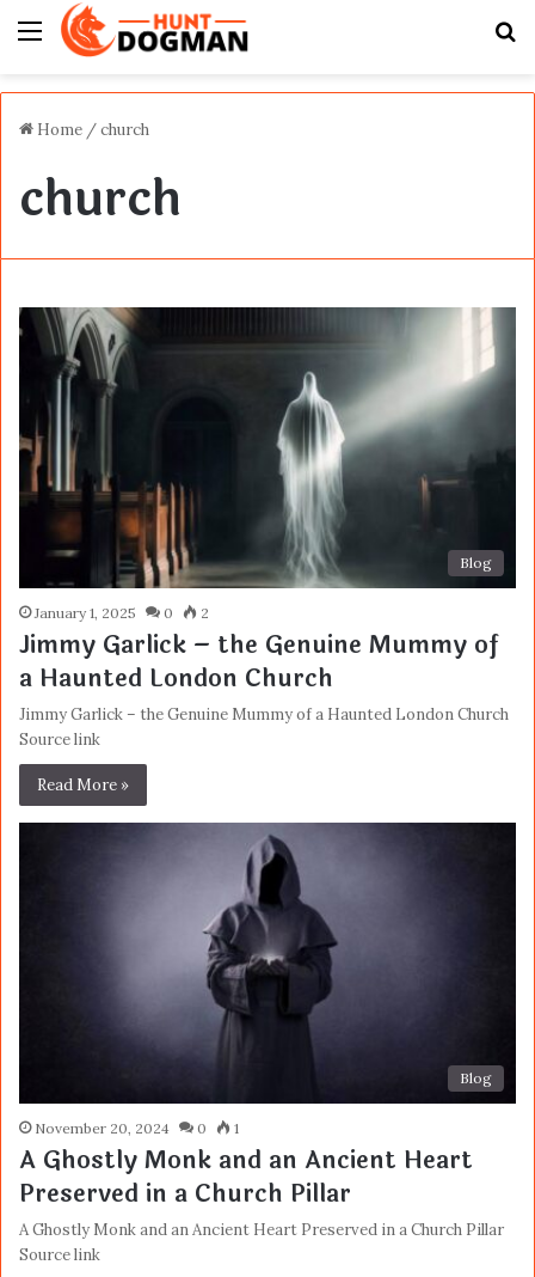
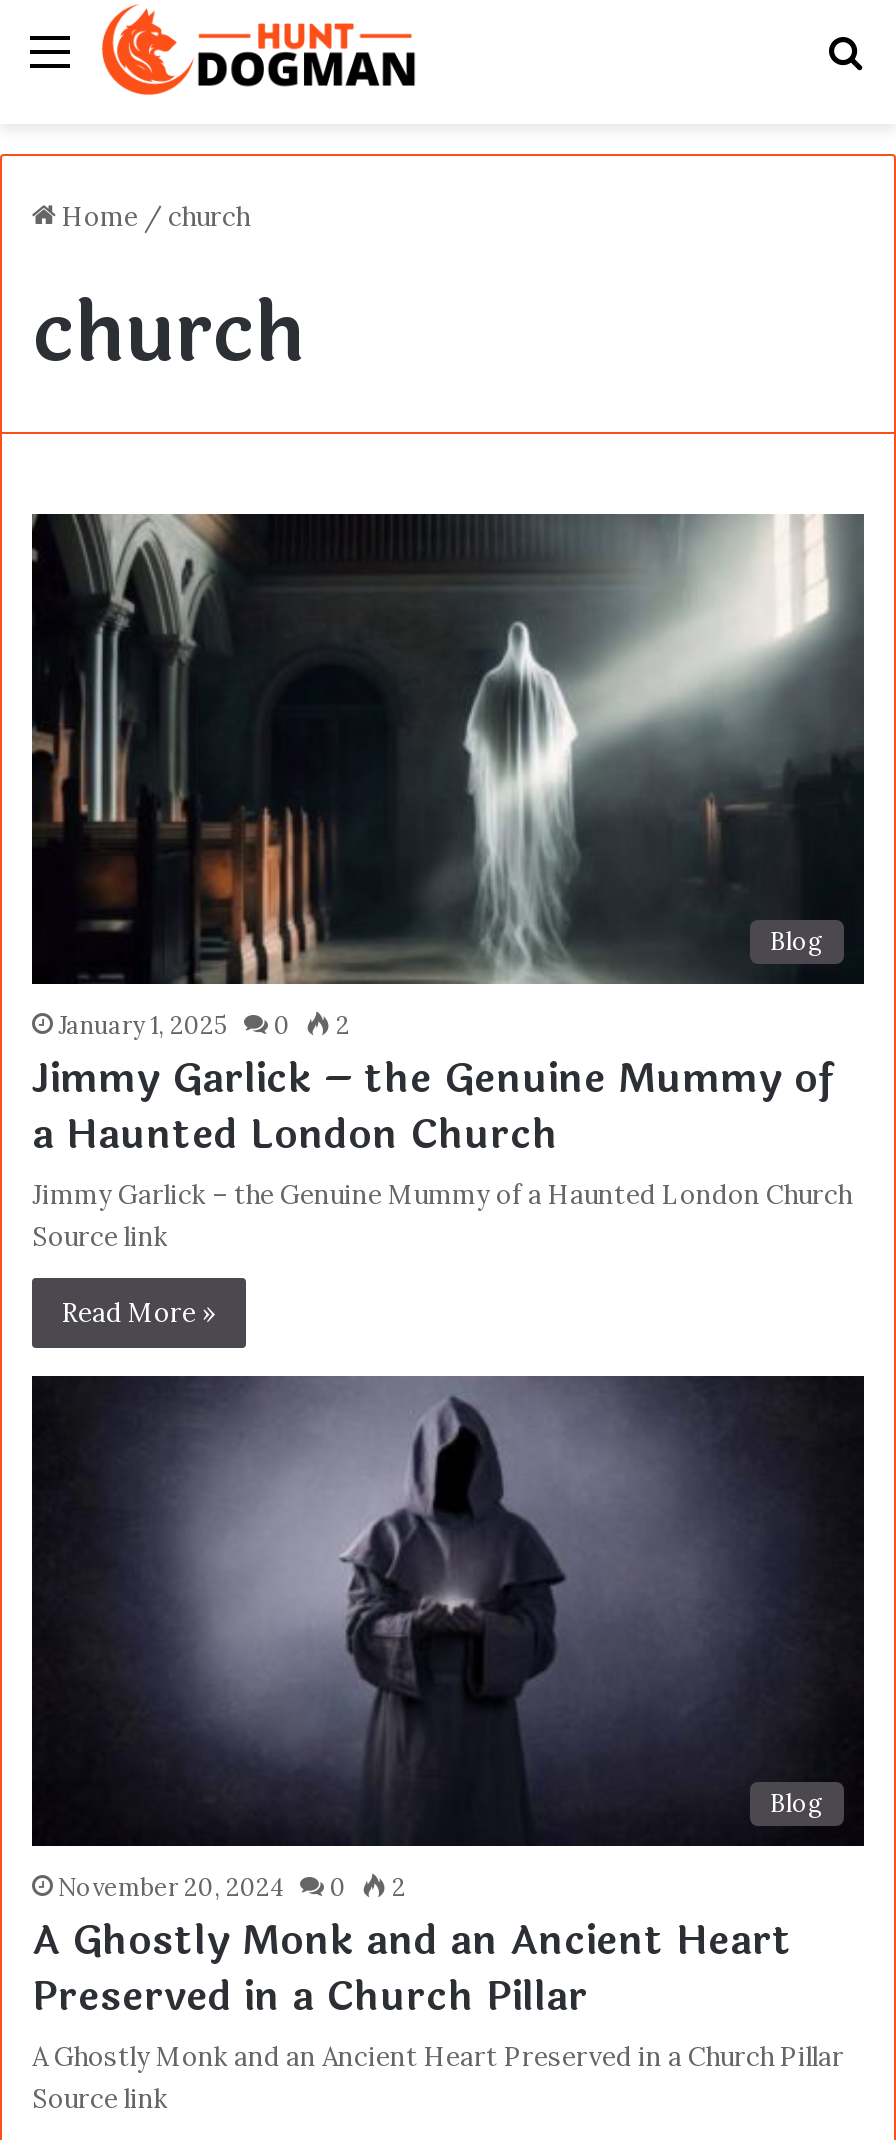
- November 20, 2024 0 1
+ November 20, 2024 0 2
